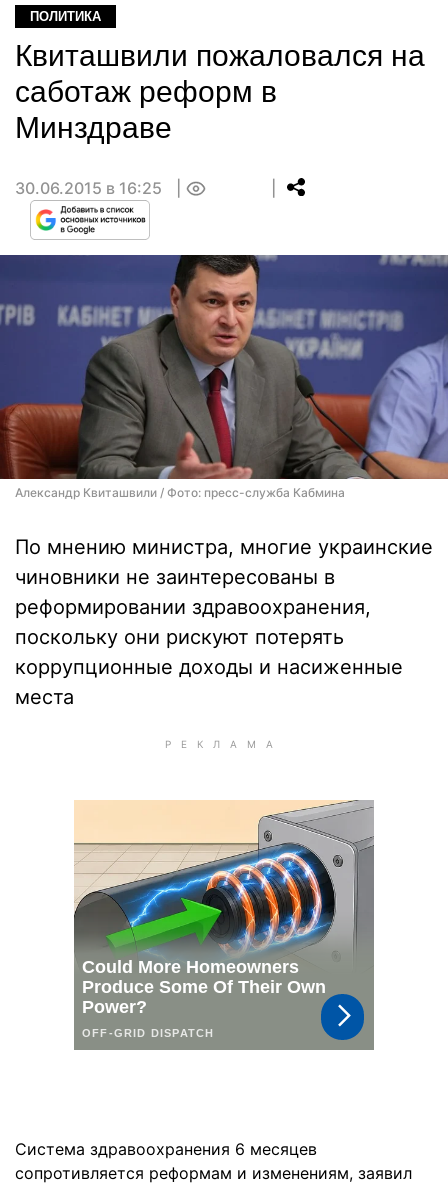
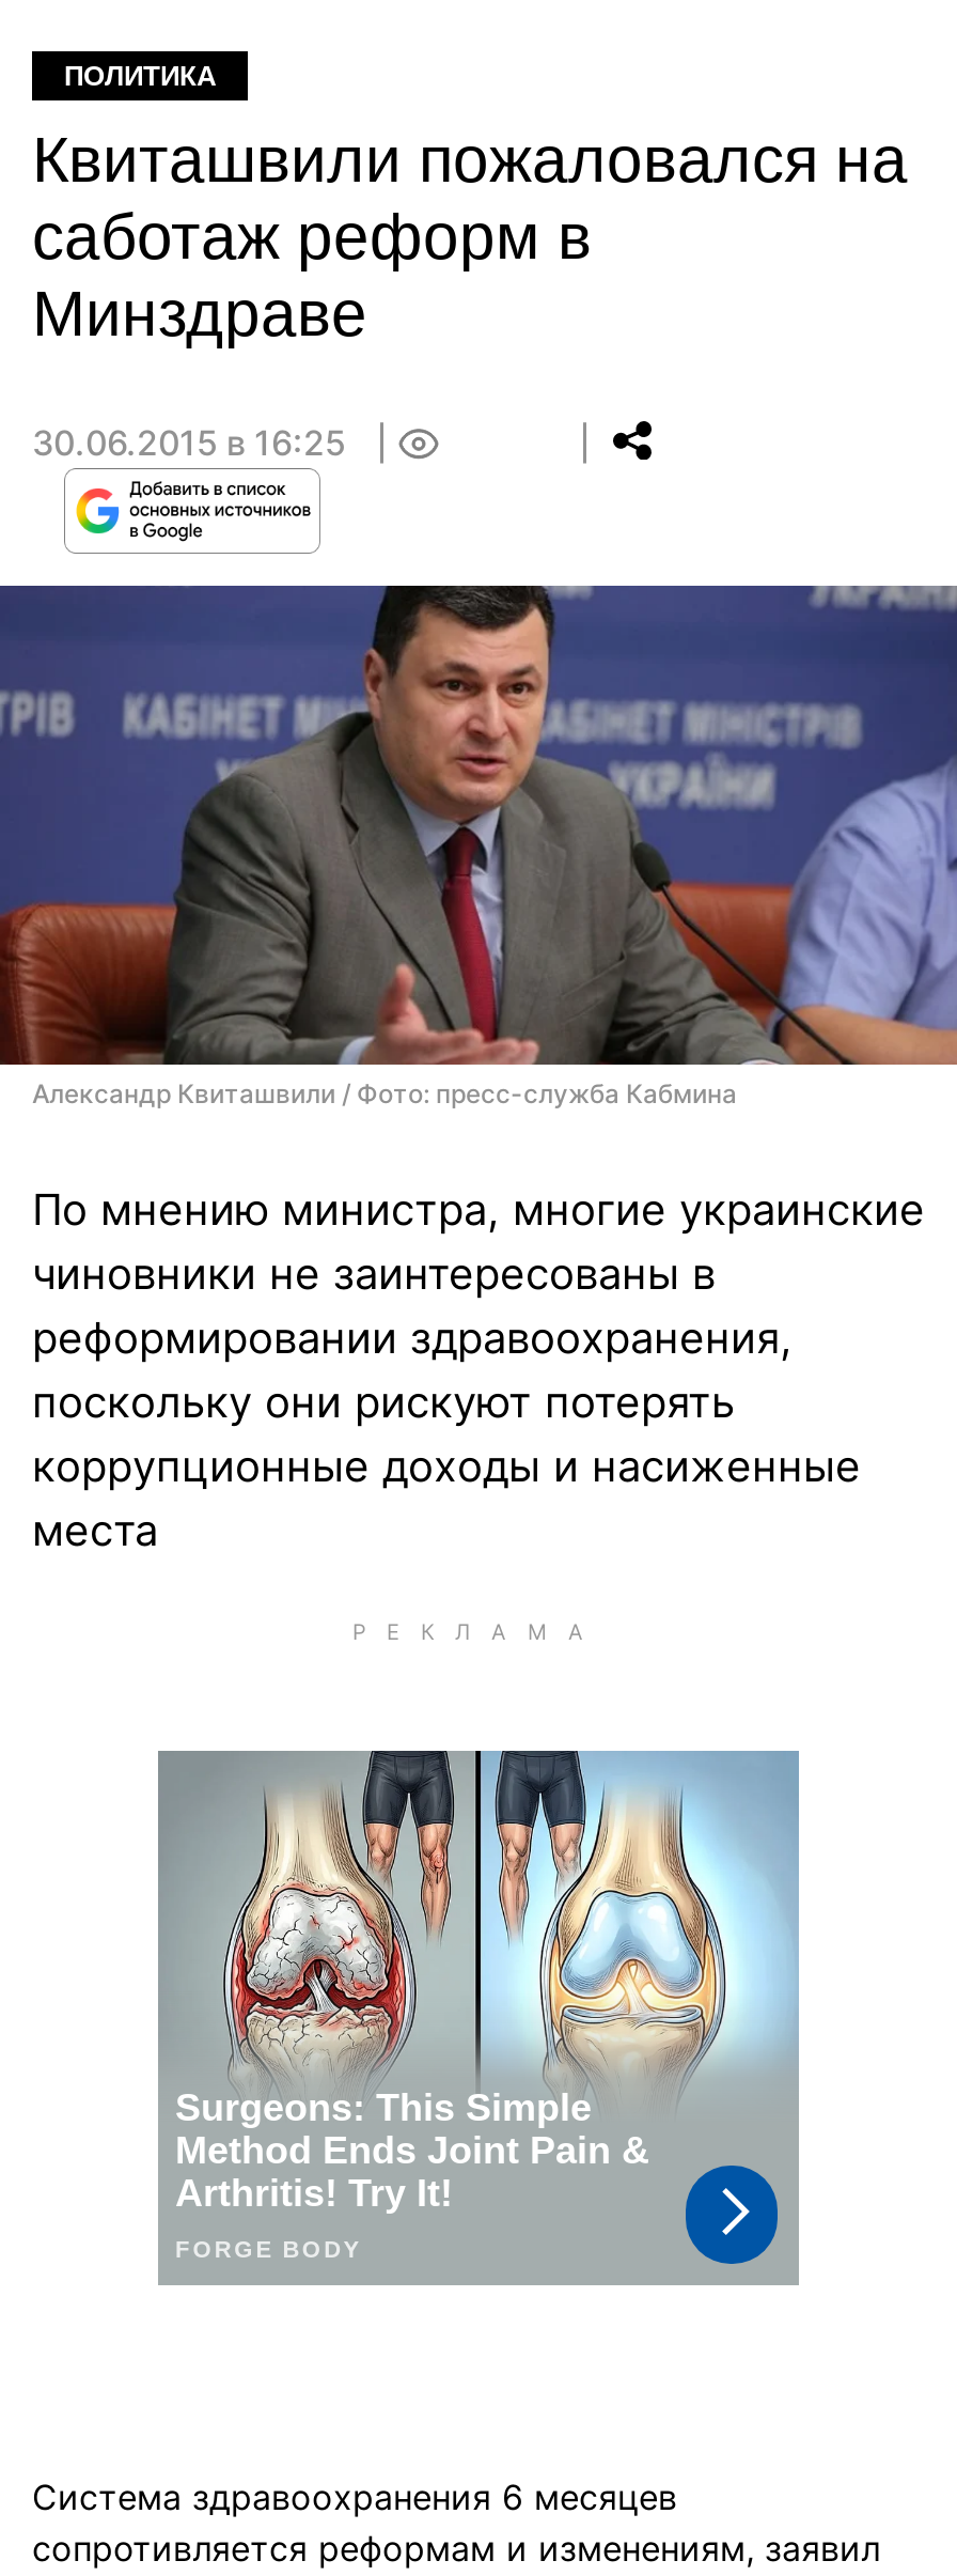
- [image]
+ [image]
